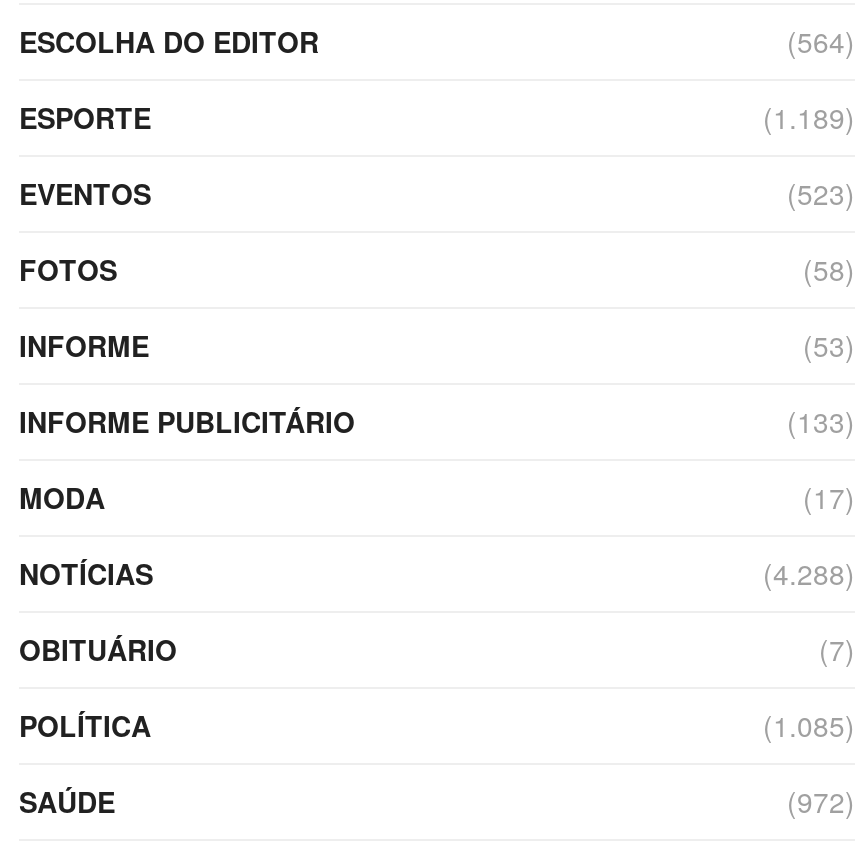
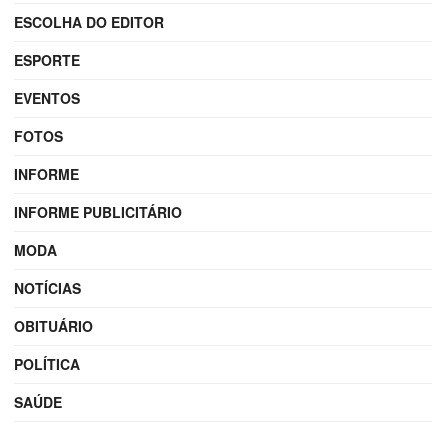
- (564)

- (1.189)

- (523)

- (58)

- (53)

- (133)

- (17)

- (4.288)

- (7)

- (1.085)

- (972)
